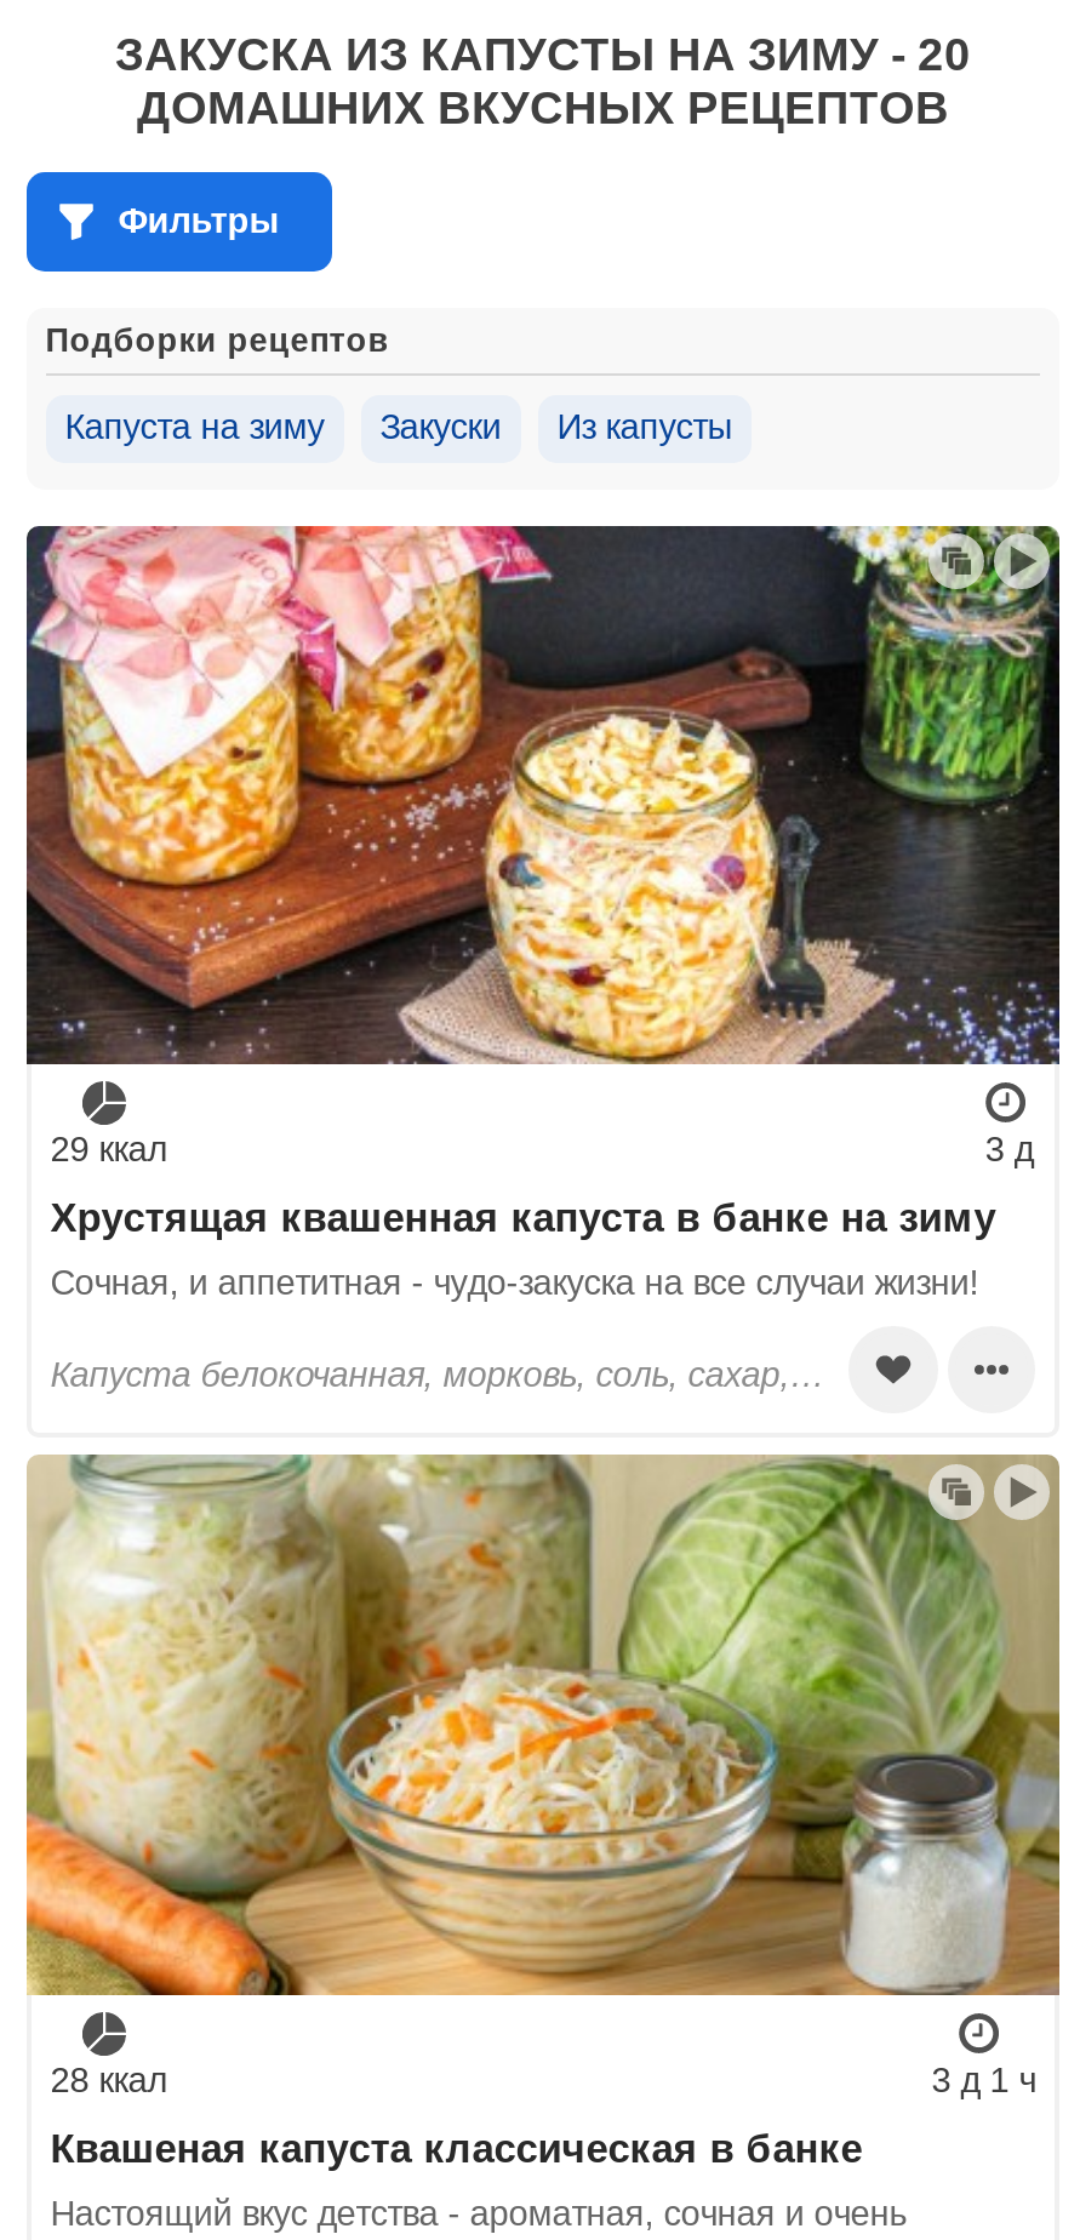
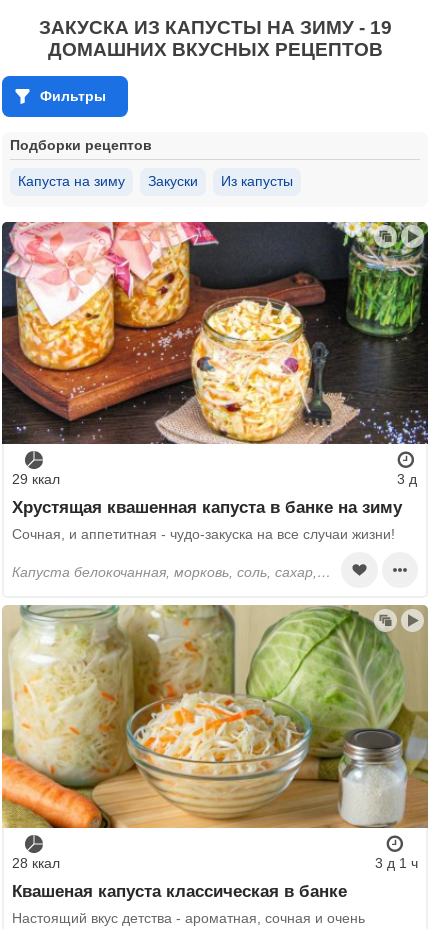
- ЗАКУСКА ИЗ КАПУСТЫ НА ЗИМУ - 20
+ ЗАКУСКА ИЗ КАПУСТЫ НА ЗИМУ - 19
